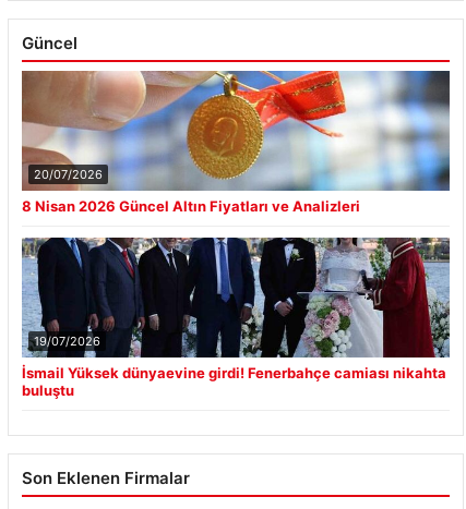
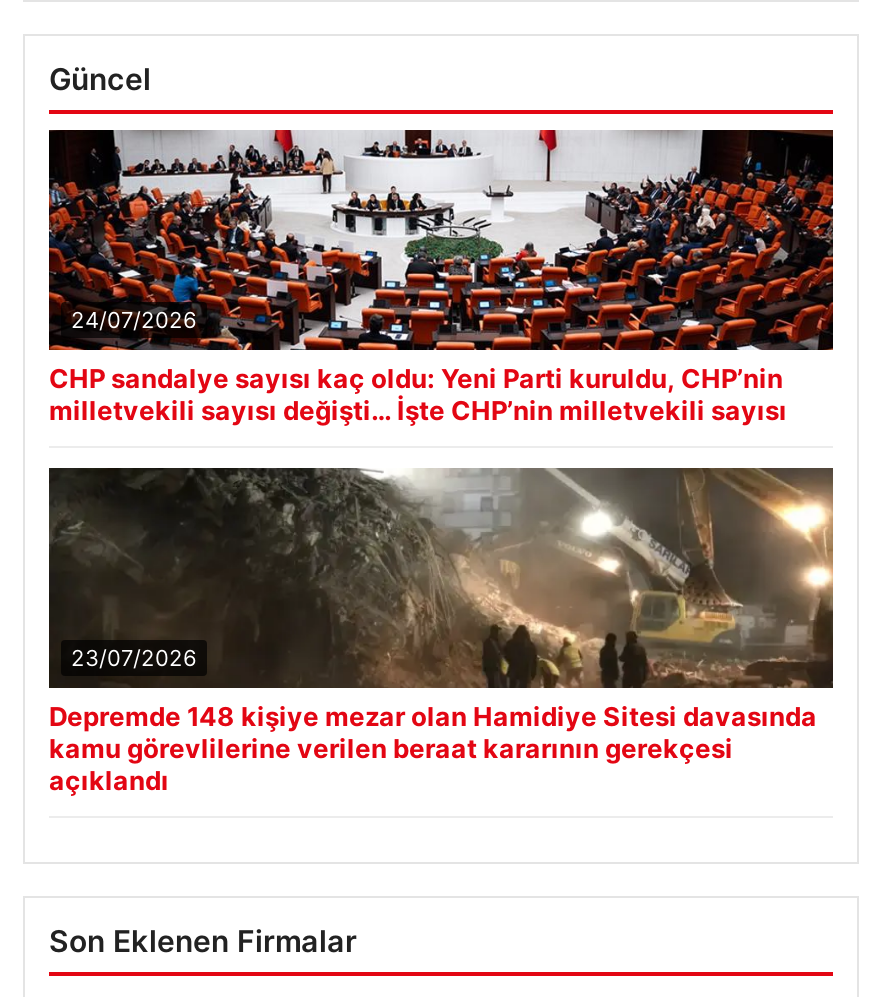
- [image]
- 20/07/2026
+ [image]
+ 24/07/2026

- 8 Nisan 2026 Güncel Altın Fiyatları ve Analizleri
+ CHP sandalye sayısı kaç oldu: Yeni Parti kuruldu, CHP’nin
+ milletvekili sayısı değişti… İşte CHP’nin milletvekili sayısı

- [image]
- 19/07/2026
+ [image]
+ 23/07/2026

- İsmail Yüksek dünyaevine girdi! Fenerbahçe camiası nikahta
- buluştu
+ Depremde 148 kişiye mezar olan Hamidiye Sitesi davasında
+ kamu görevlilerine verilen beraat kararının gerekçesi
+ açıklandı
